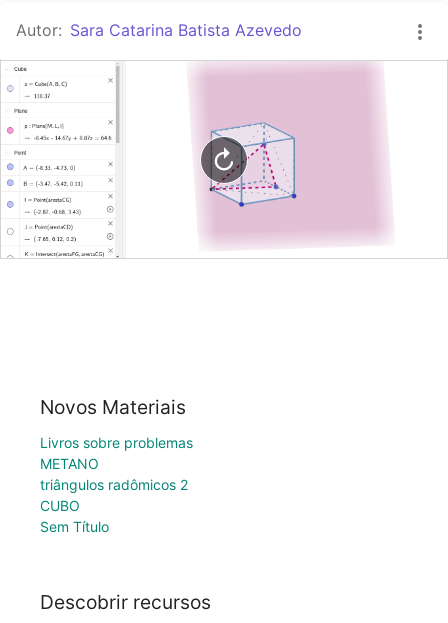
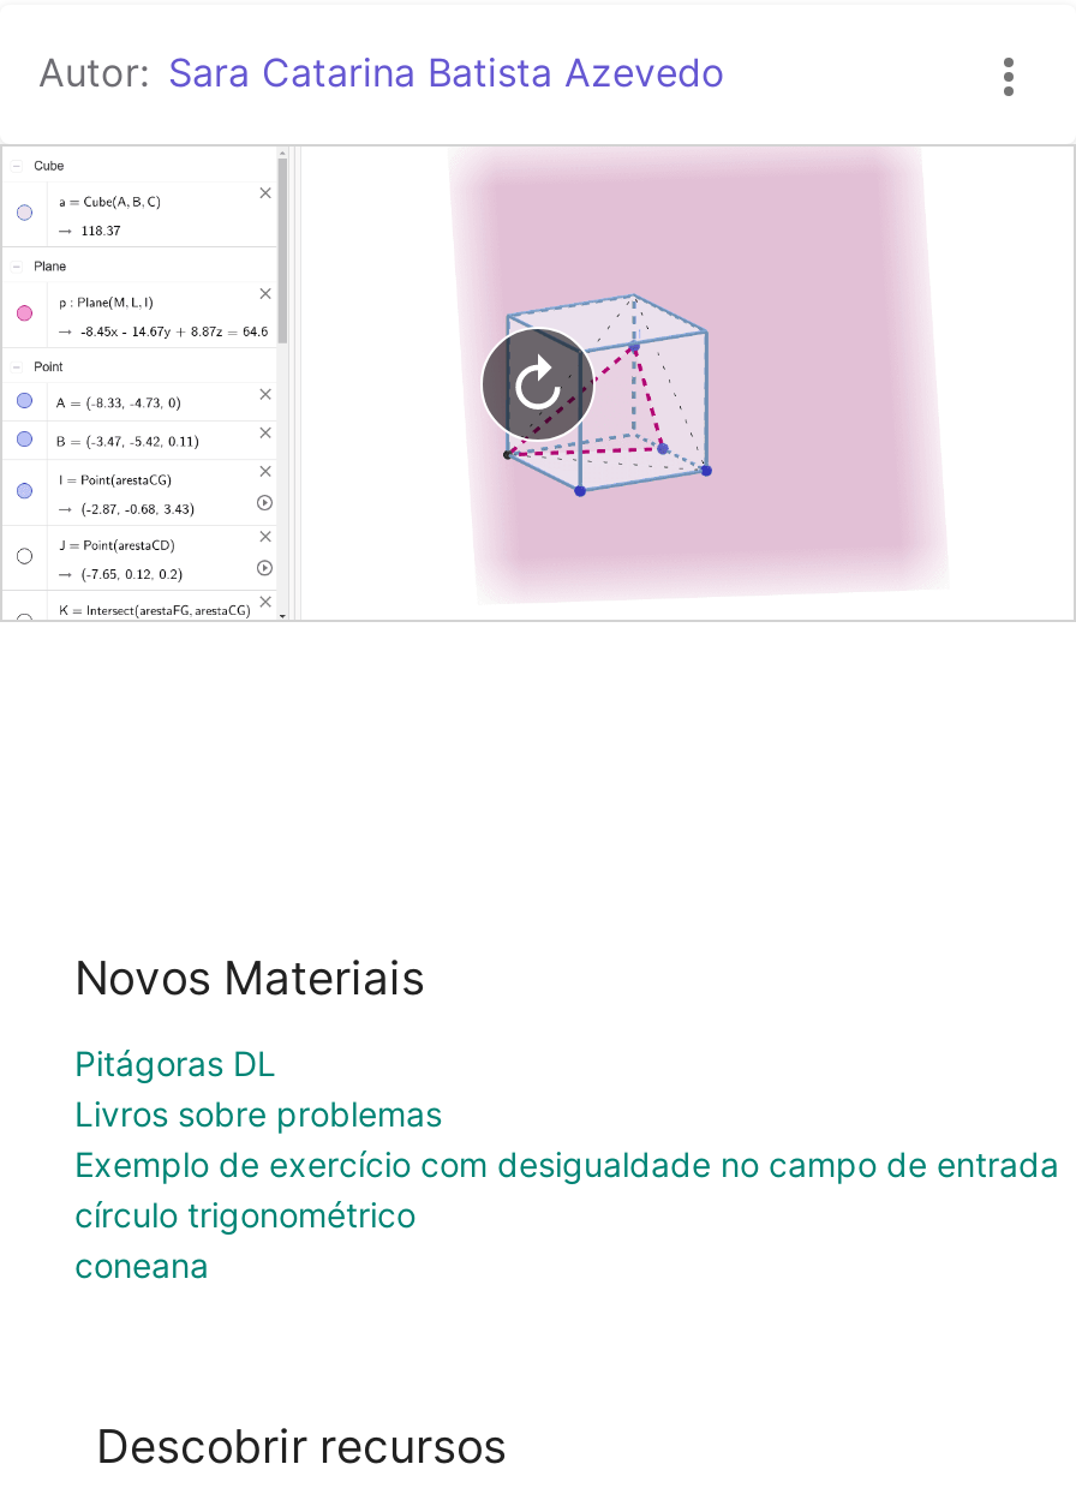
+ Pitágoras DL

moved down: Livros sobre problemas

- METANO
- triângulos radômicos 2
- CUBO
- Sem Título
+ Exemplo de exercício com desigualdade no campo de entrada
+ círculo trigonométrico
+ coneana
